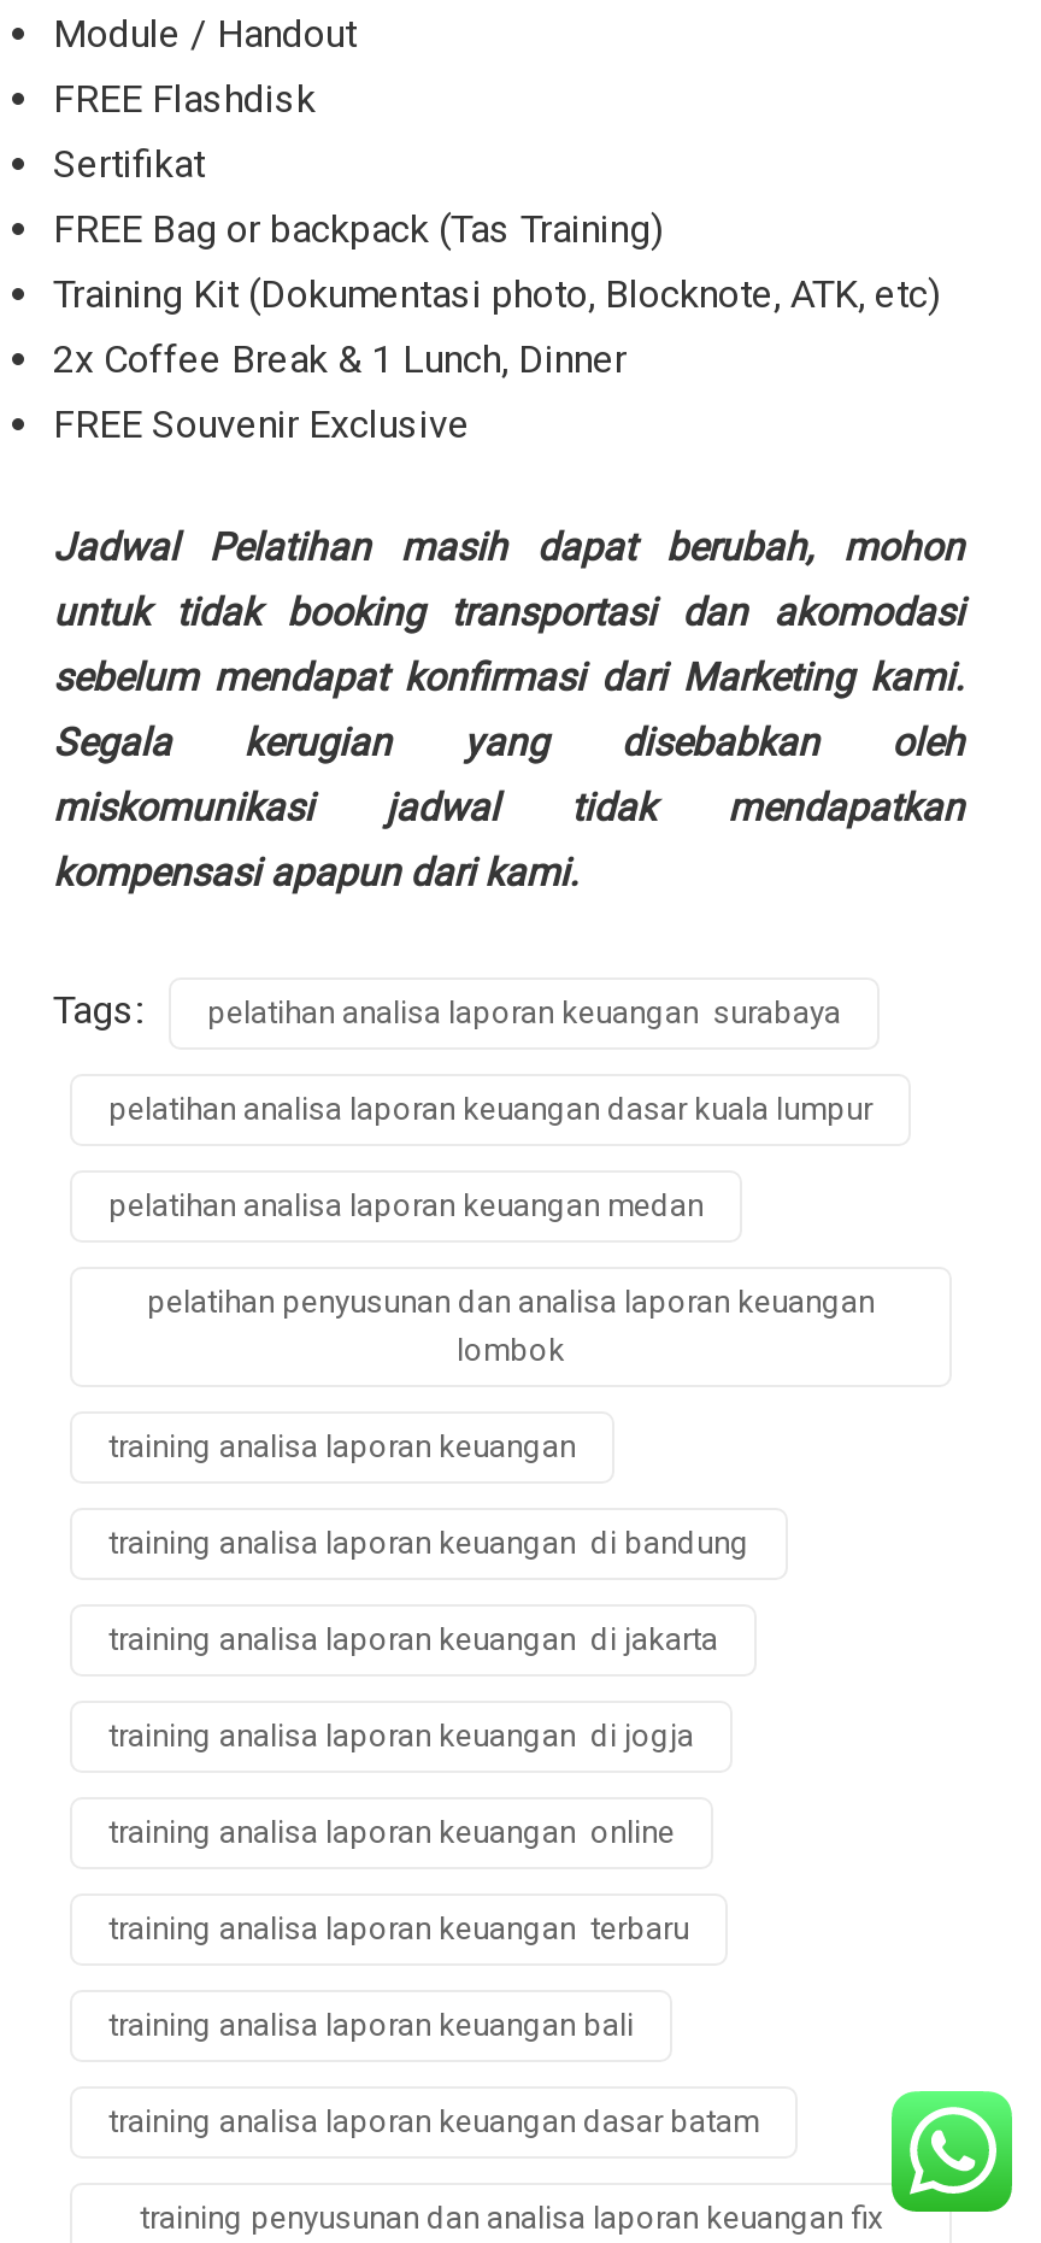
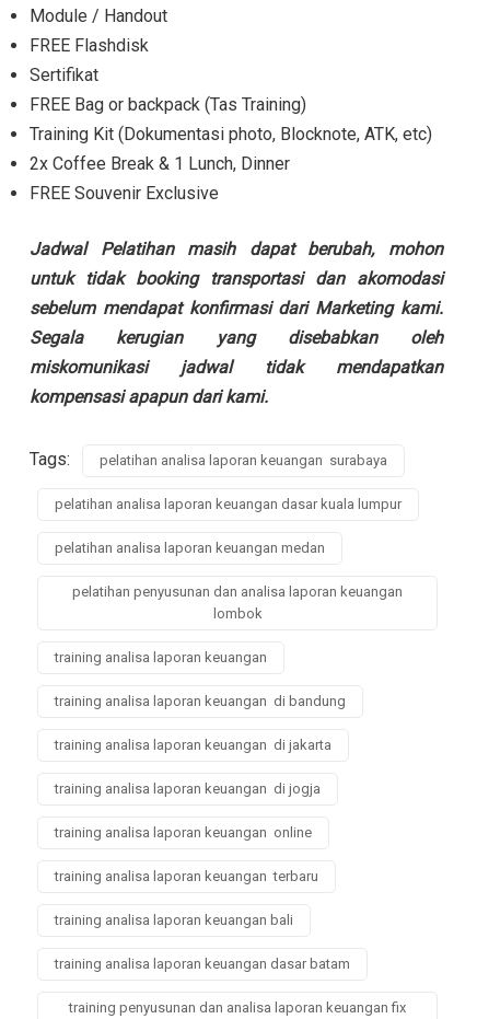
- [image]
